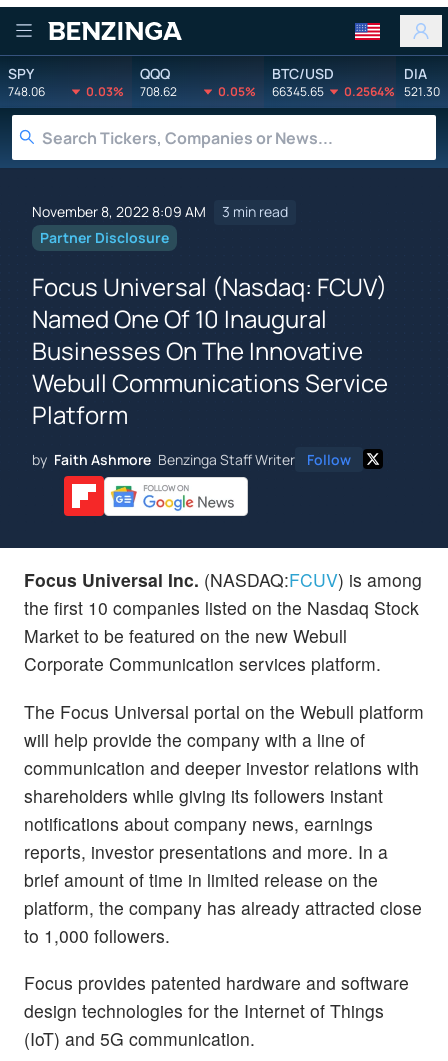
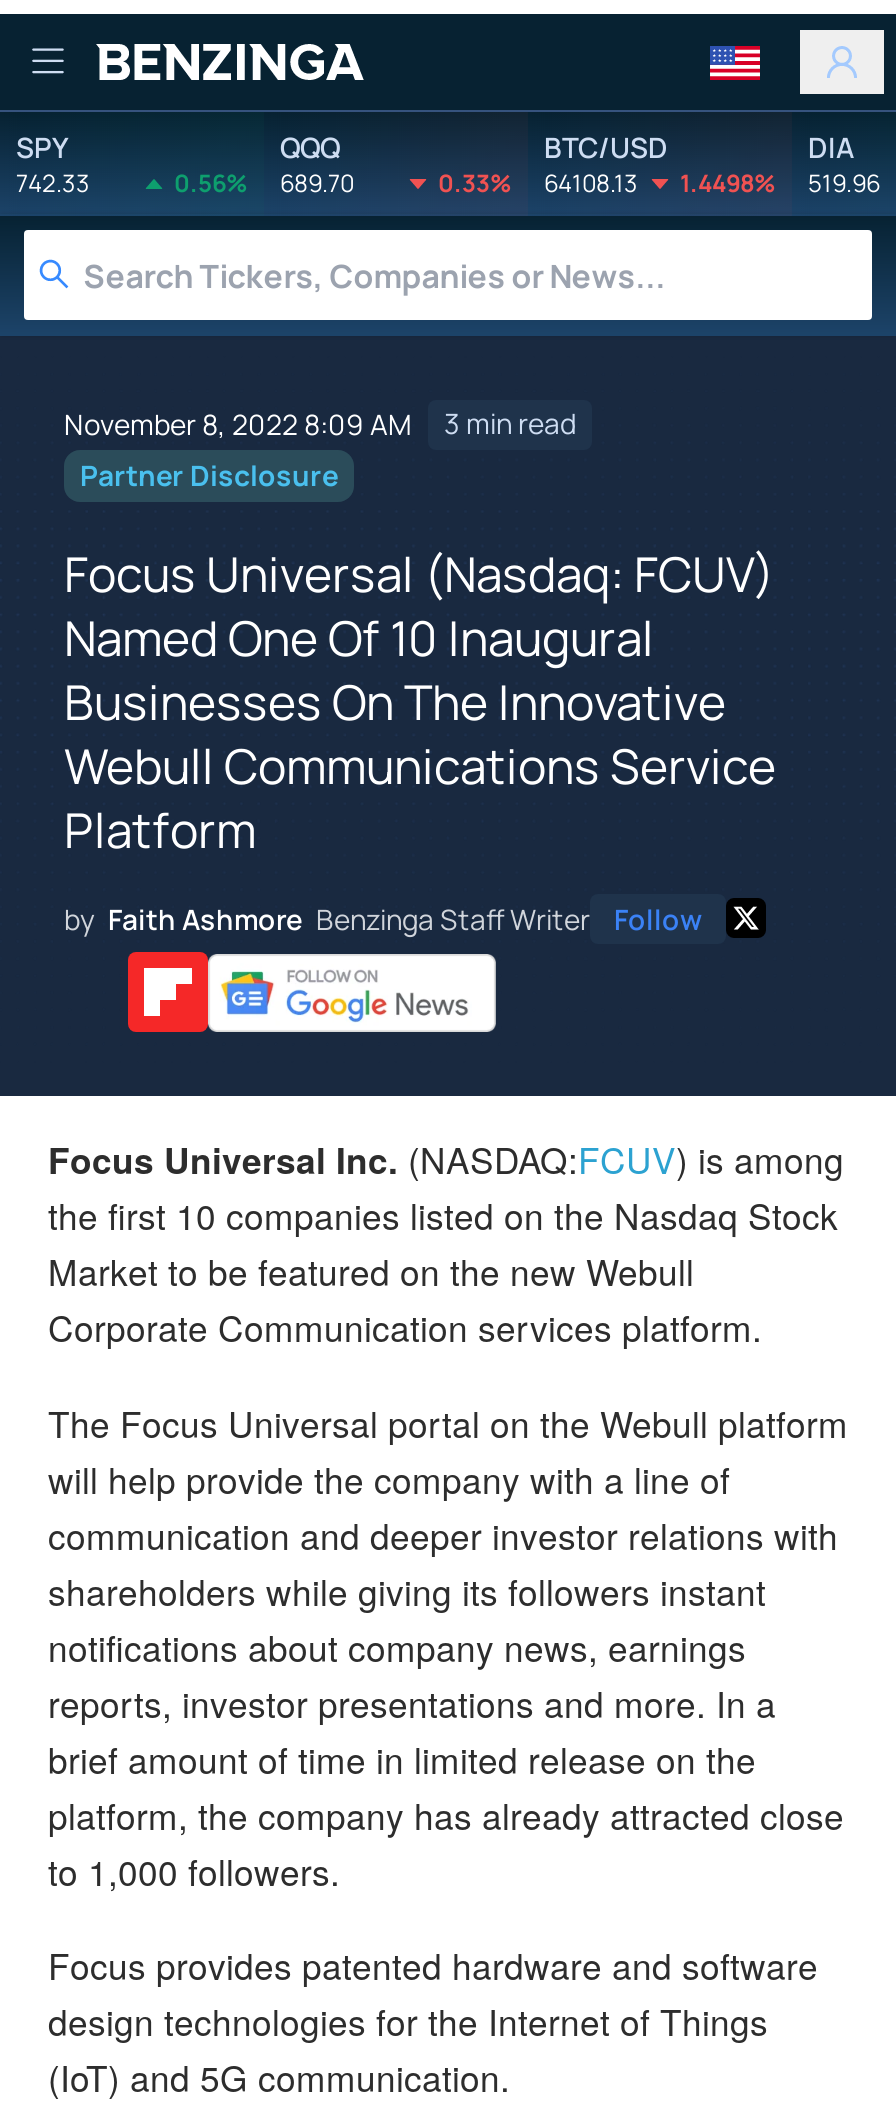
- 748.06
+ 742.33

- 0.03%
+ 0.56%

- 708.62
+ 689.70

- 0.05%
+ 0.33%

- 66345.65
+ 64108.13

- 0.2564%
+ 1.4498%

- 521.30
+ 519.96
